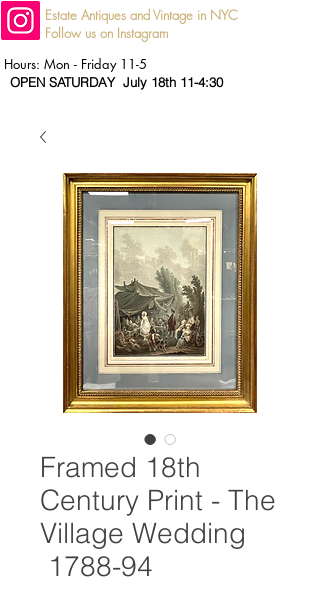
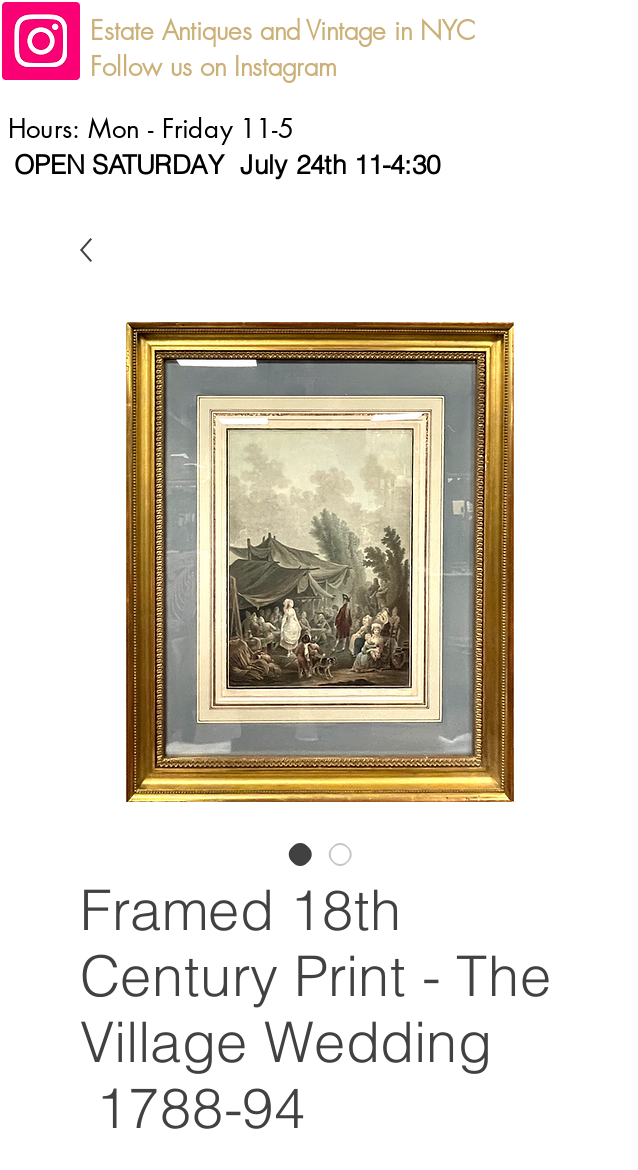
- OPEN SATURDAY July 18th 11-4:30
+ OPEN SATURDAY July 24th 11-4:30
